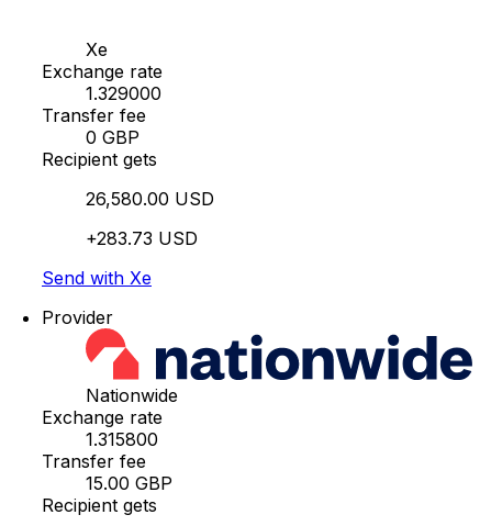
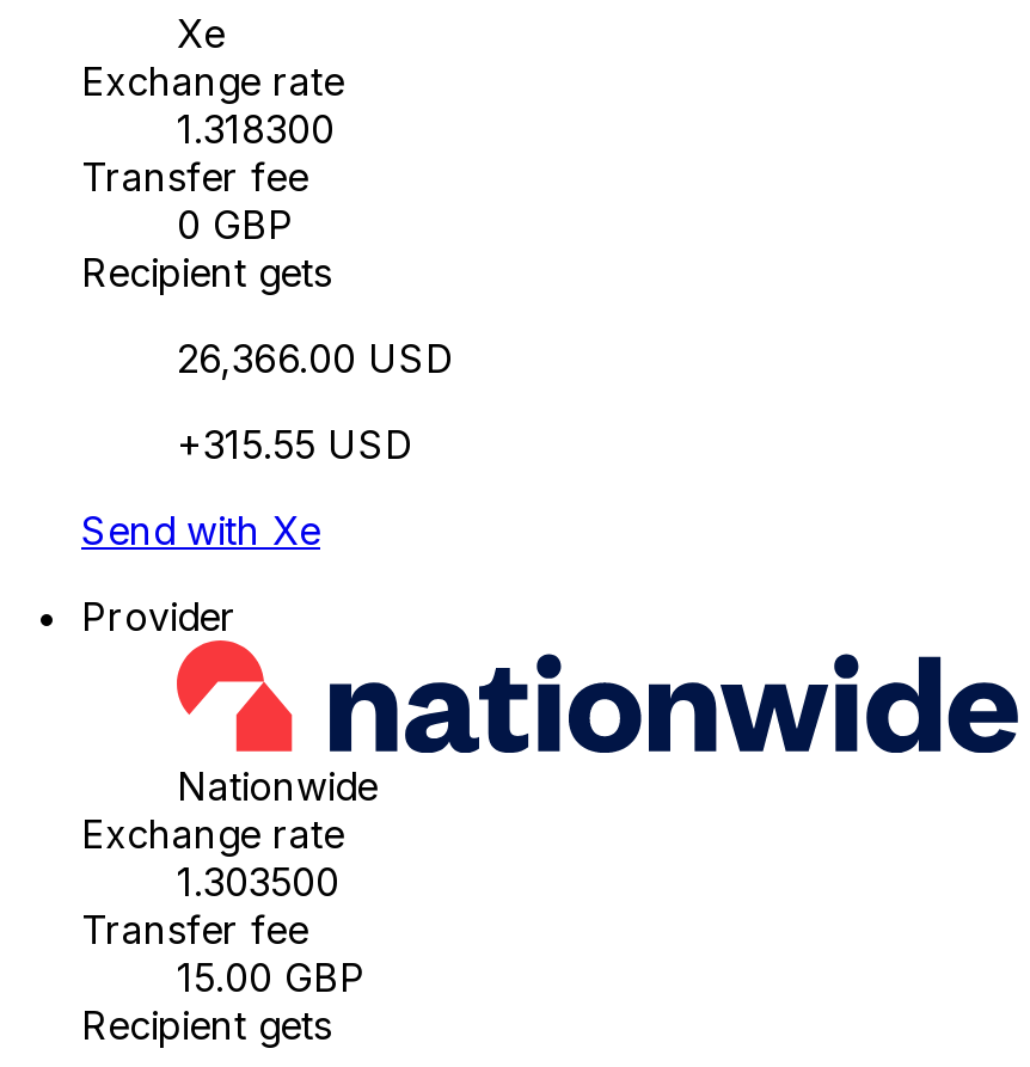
- 1.329000
+ 1.318300

- 26,580.00 USD
+ 26,366.00 USD

- +283.73 USD
+ +315.55 USD

- 1.315800
+ 1.303500
